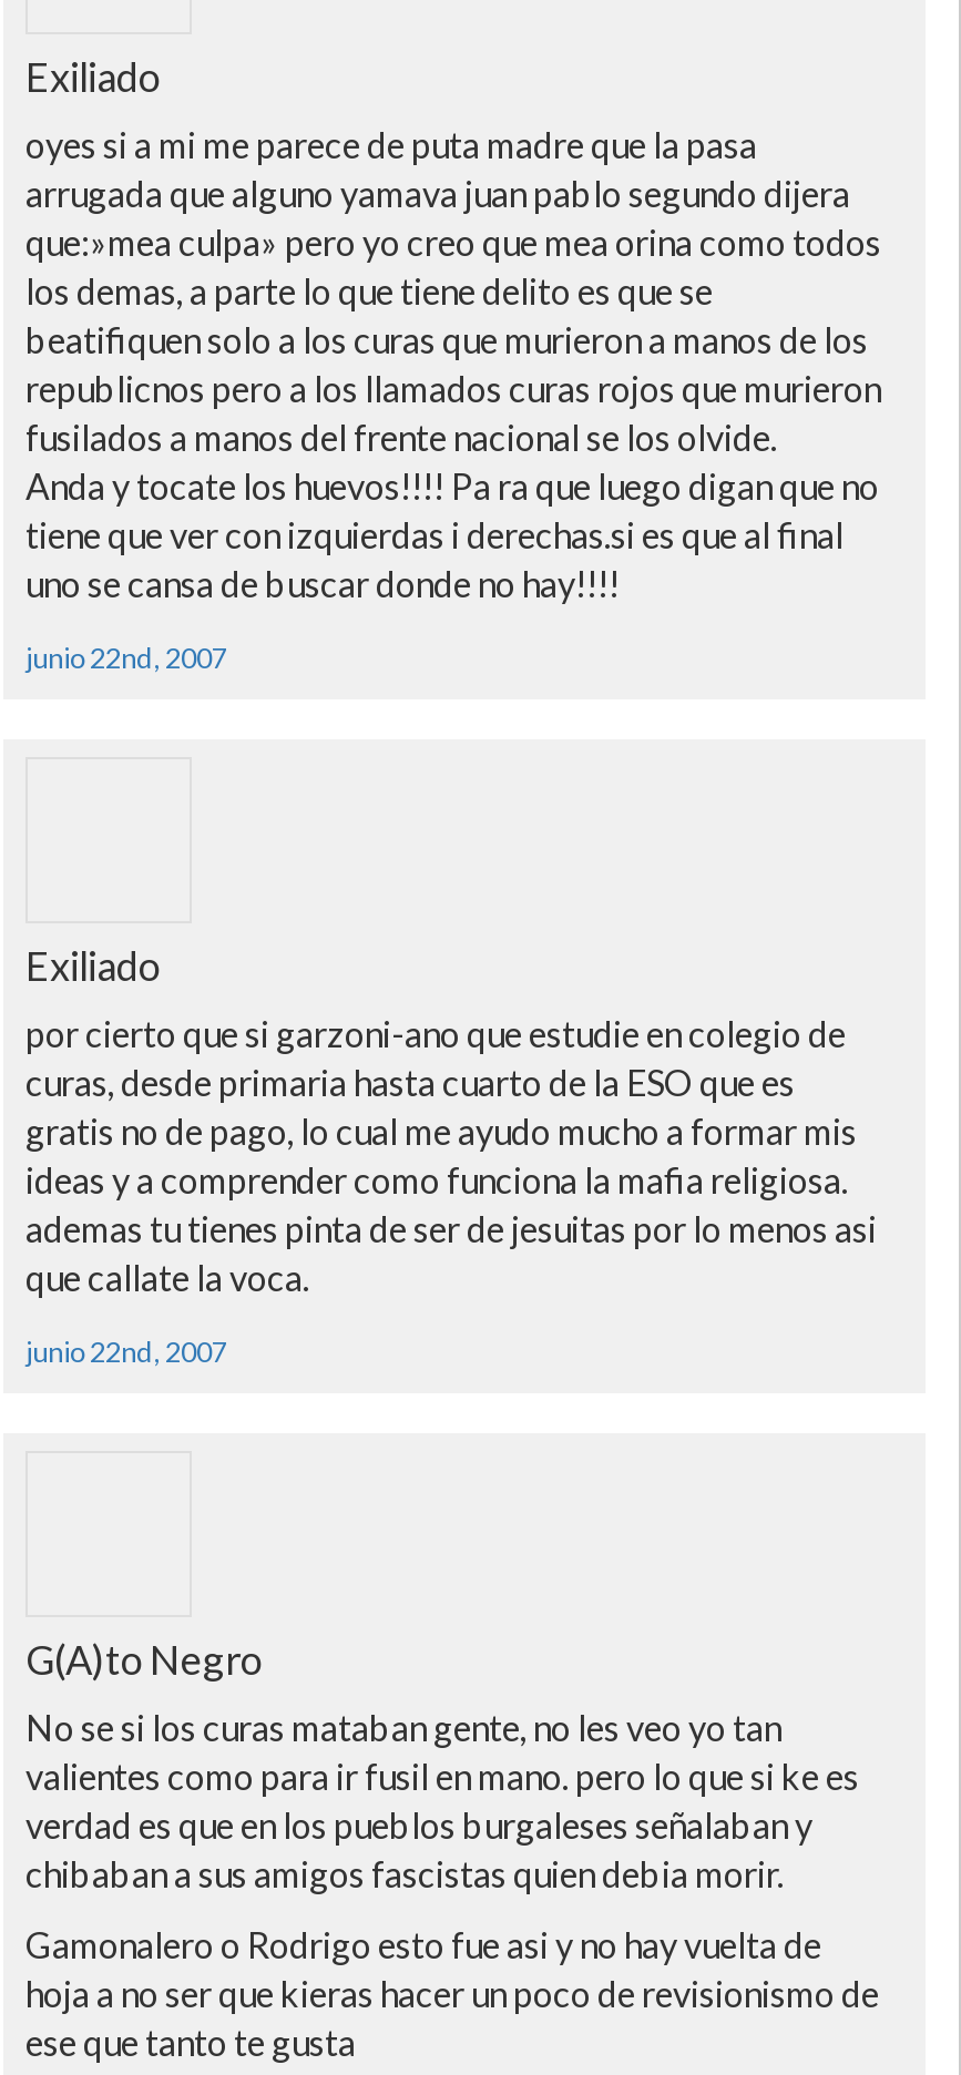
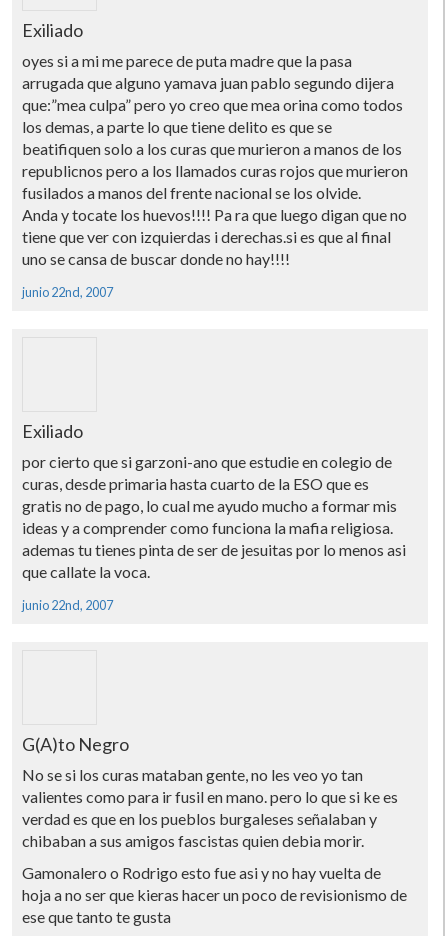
- que:»mea culpa» pero yo creo que mea orina como todos
+ que:”mea culpa” pero yo creo que mea orina como todos
